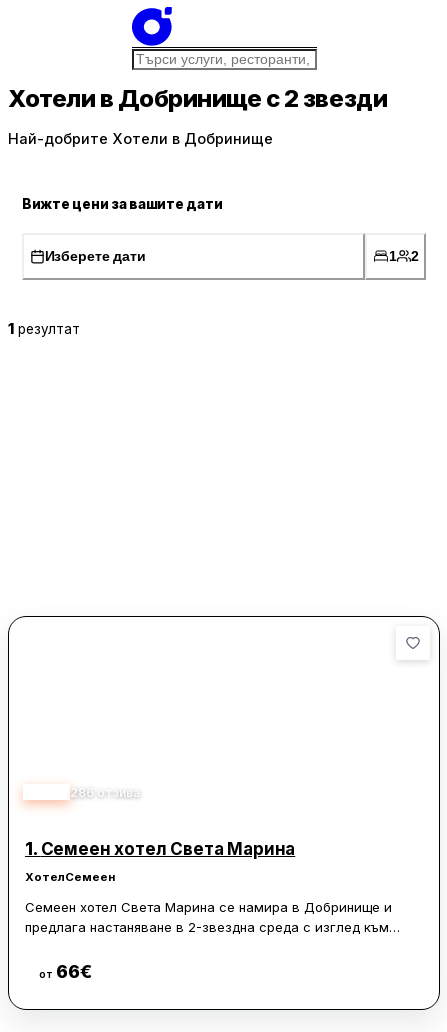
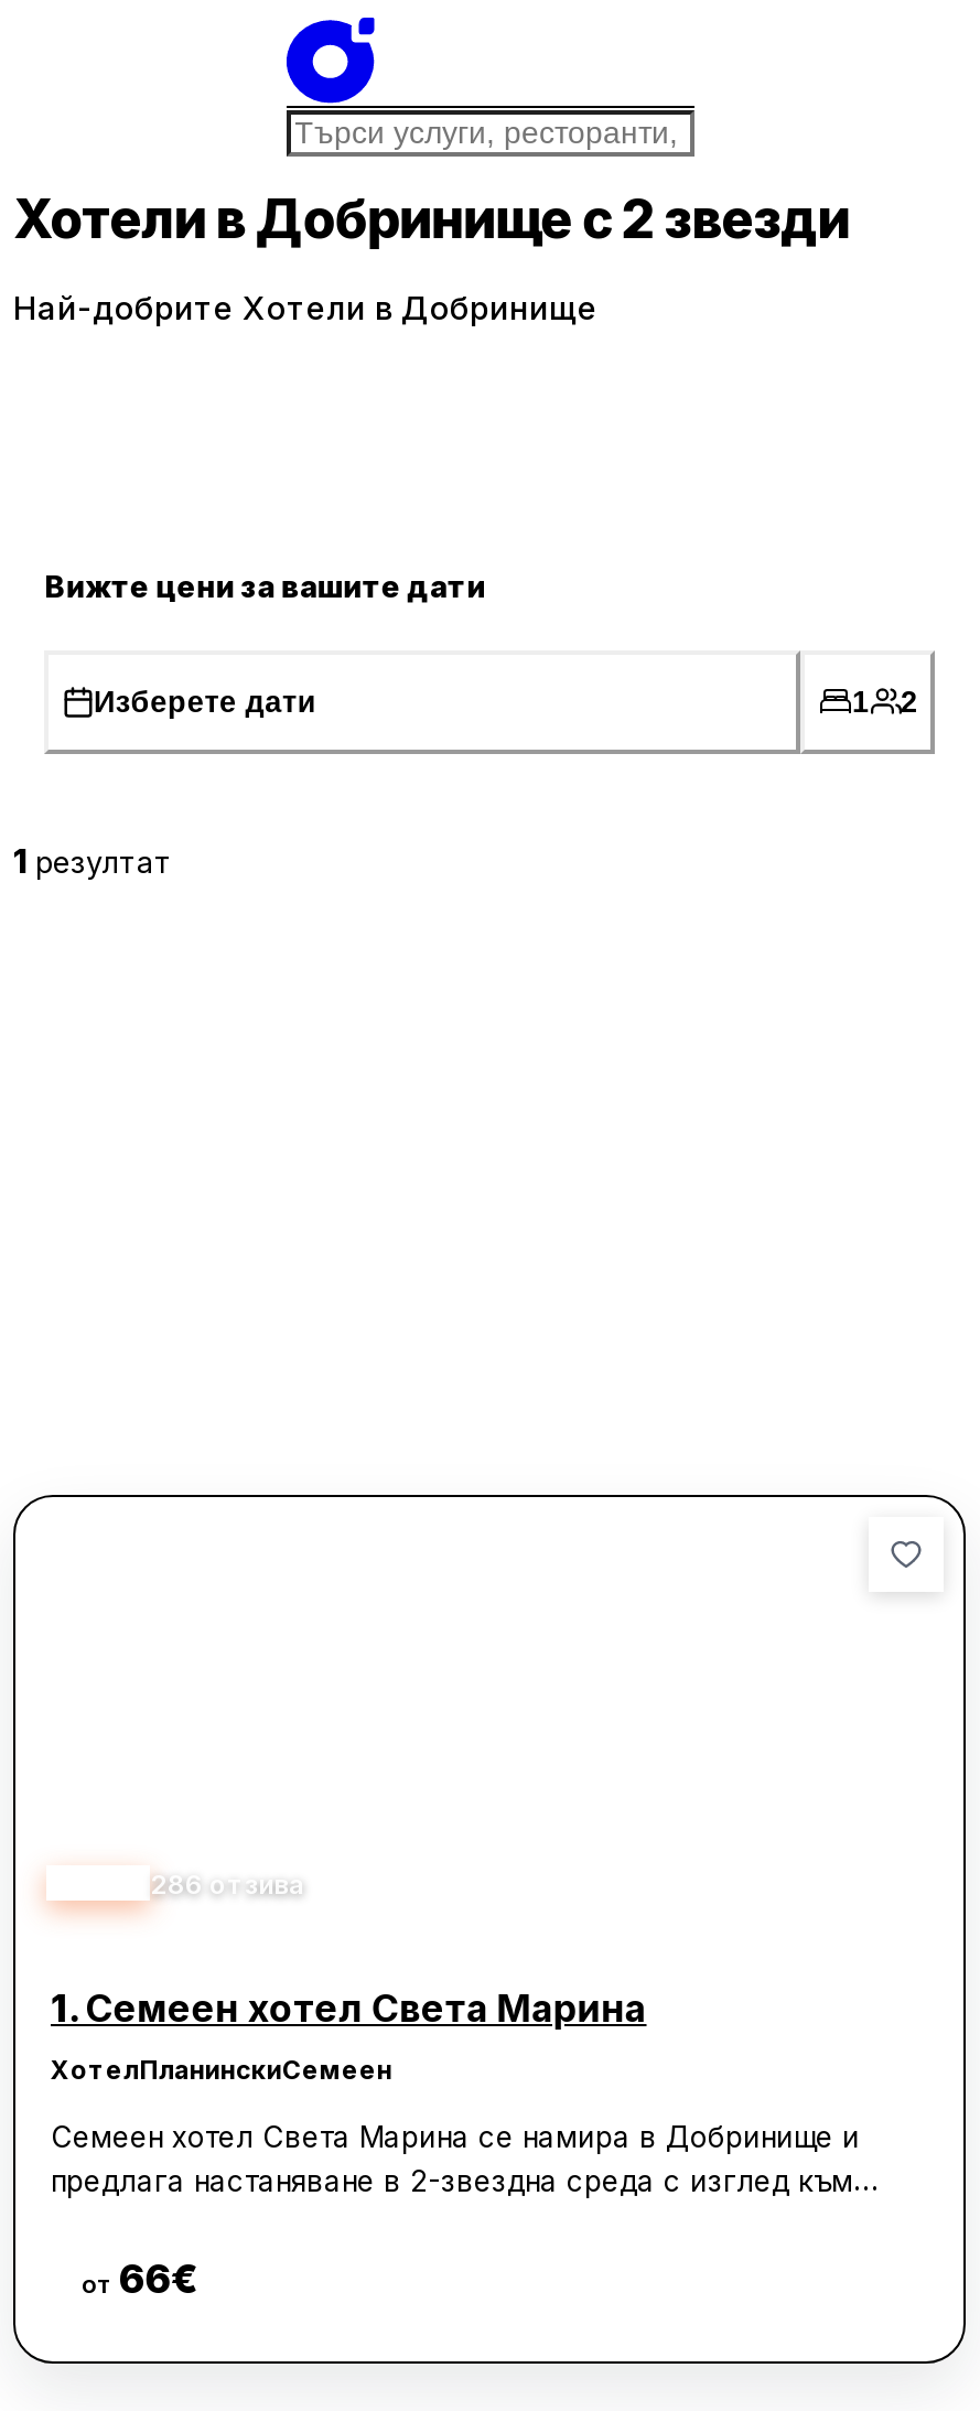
- ХотелСемеен
+ ХотелПланинскиСемеен
